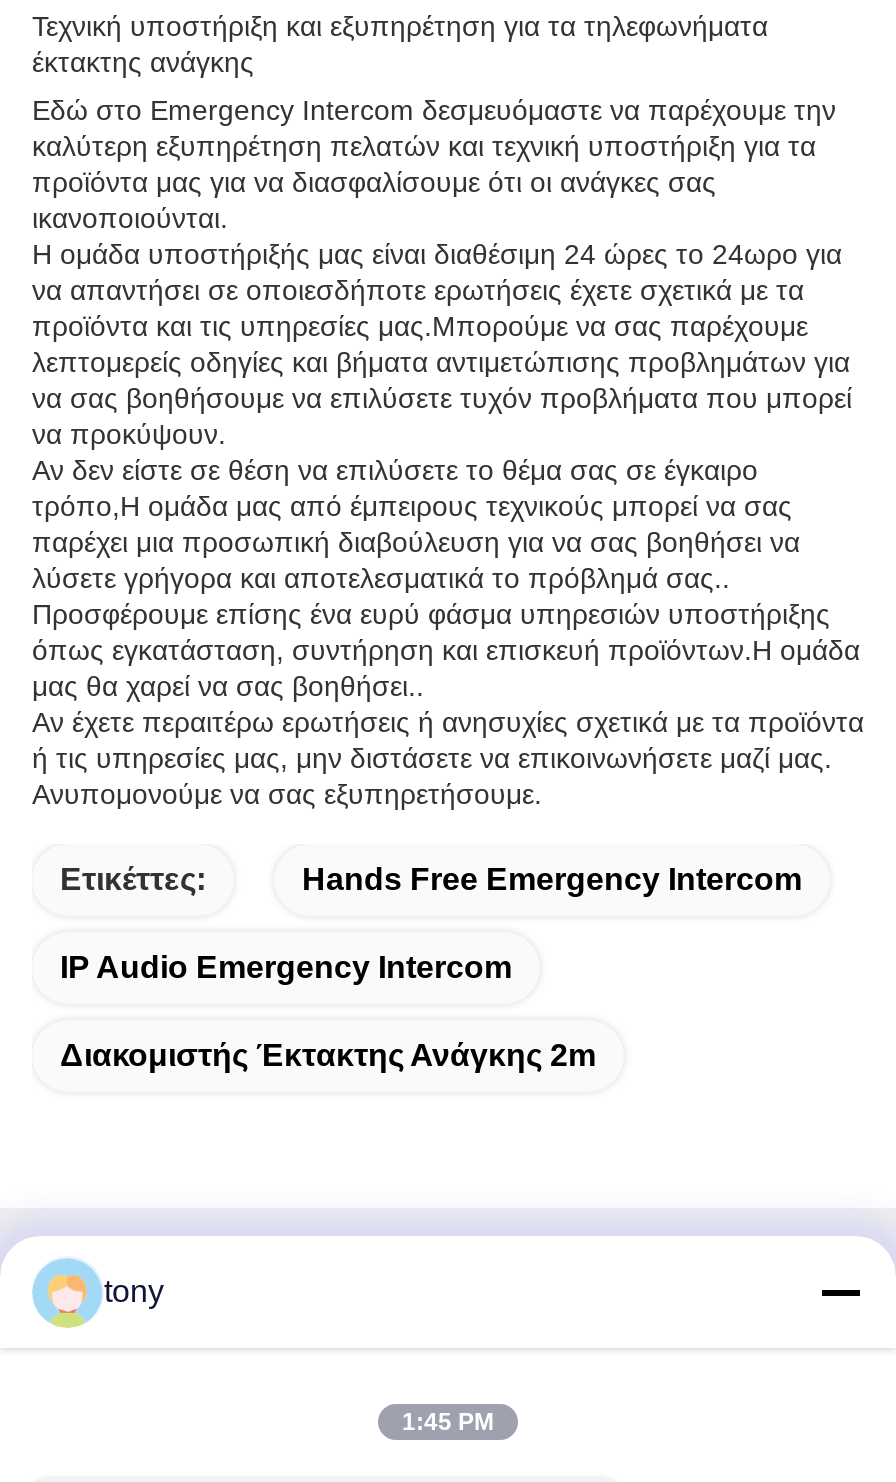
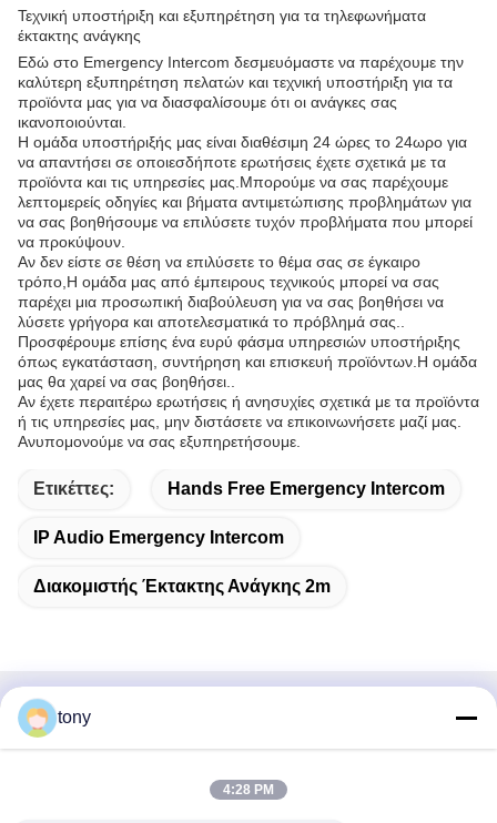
- 1:45 PM
+ 4:28 PM
